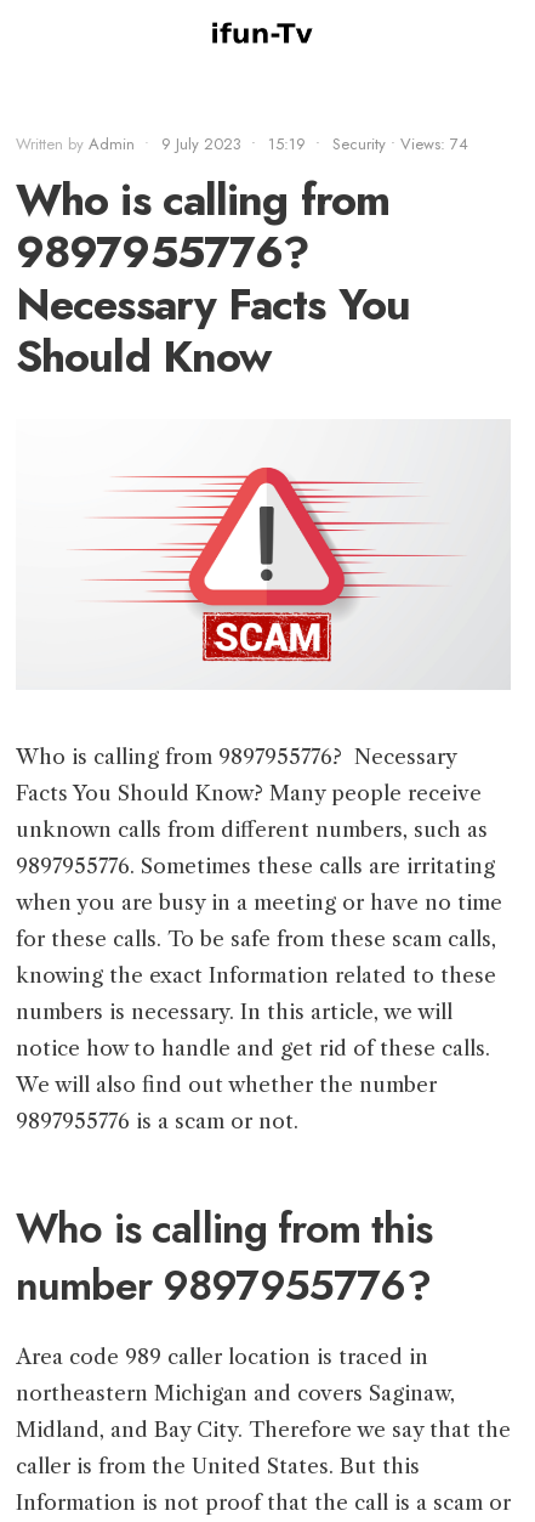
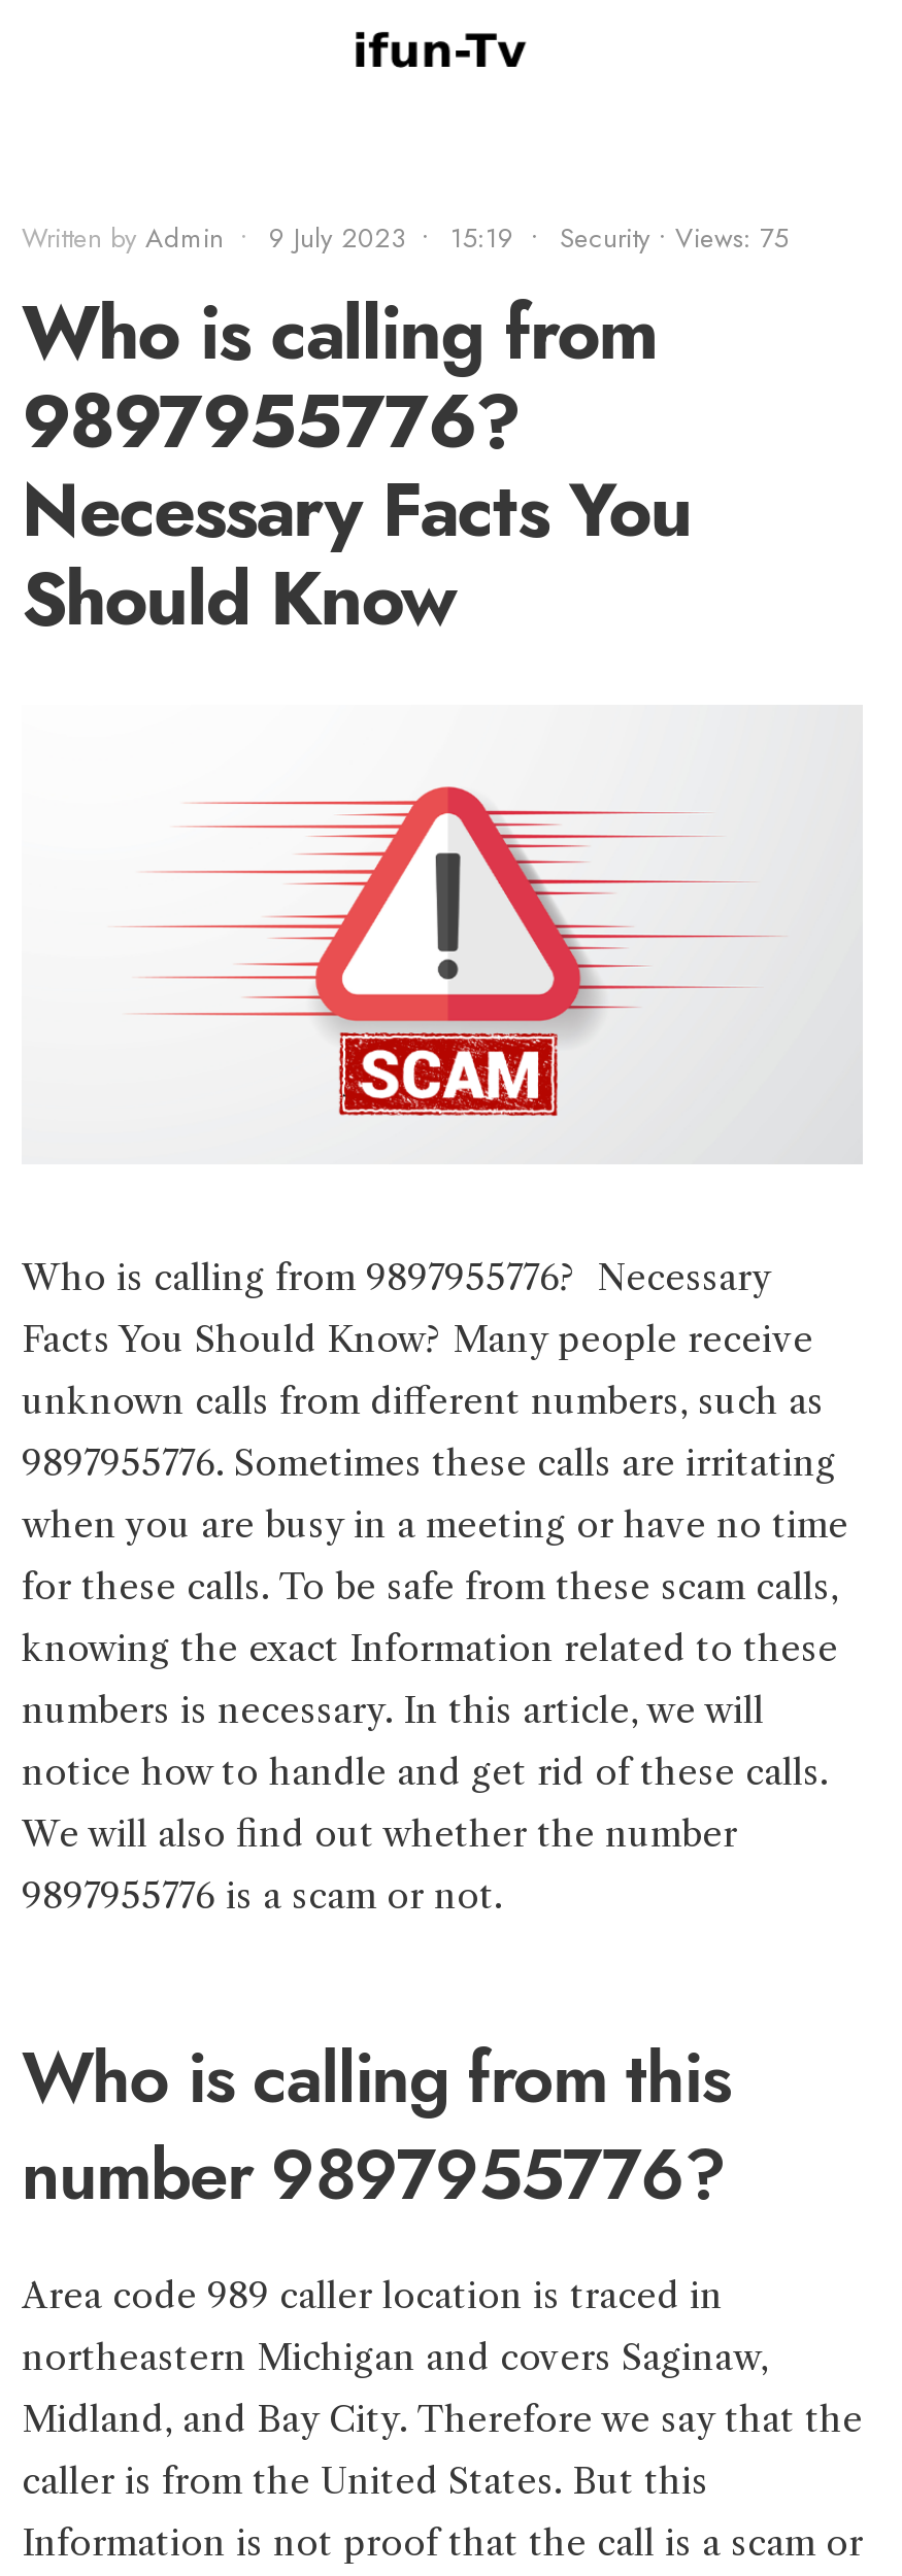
- Written by Admin • 9 July 2023 • 15:19 • Security • Views: 74
+ Written by Admin • 9 July 2023 • 15:19 • Security • Views: 75
